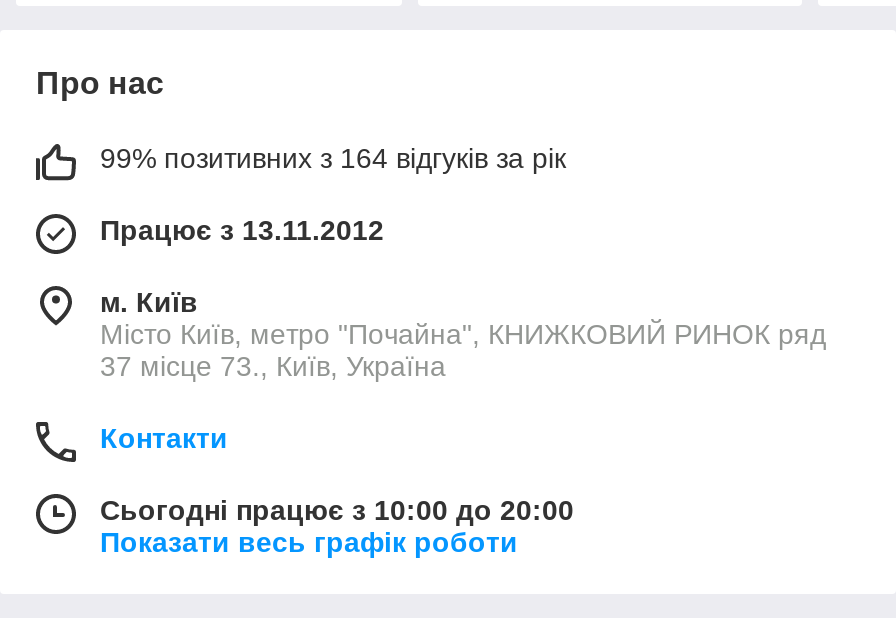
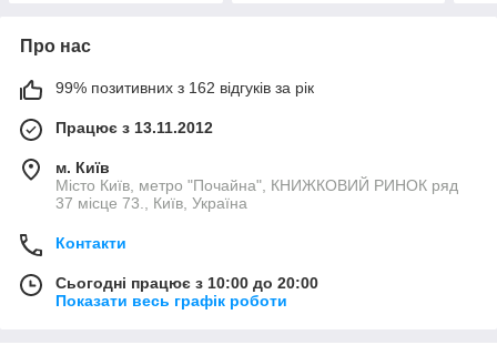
- 99% позитивних з 164 відгуків за рік
+ 99% позитивних з 162 відгуків за рік
